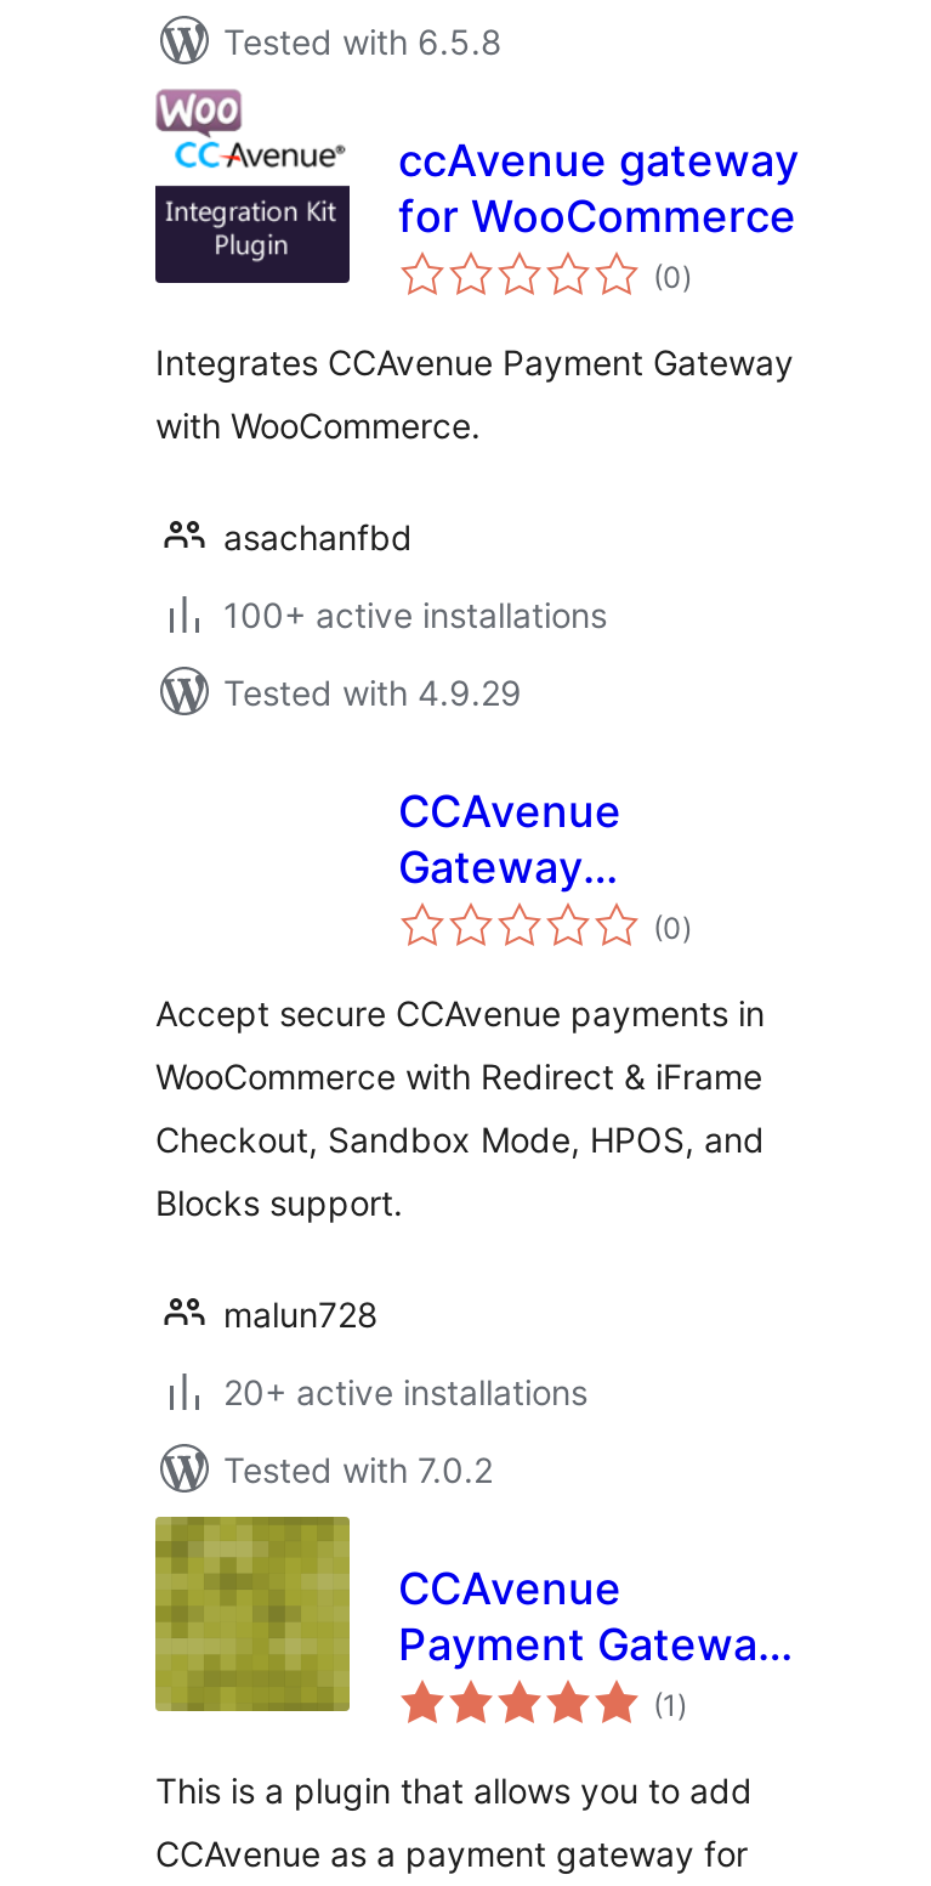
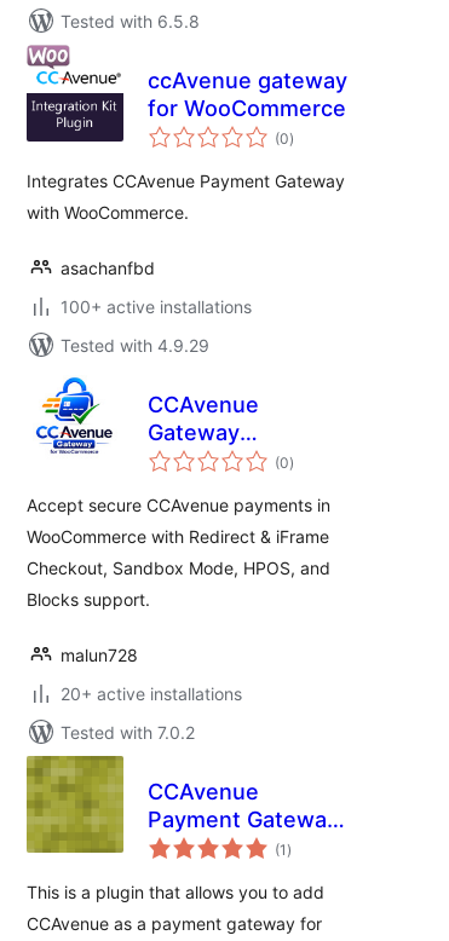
+ [image]
